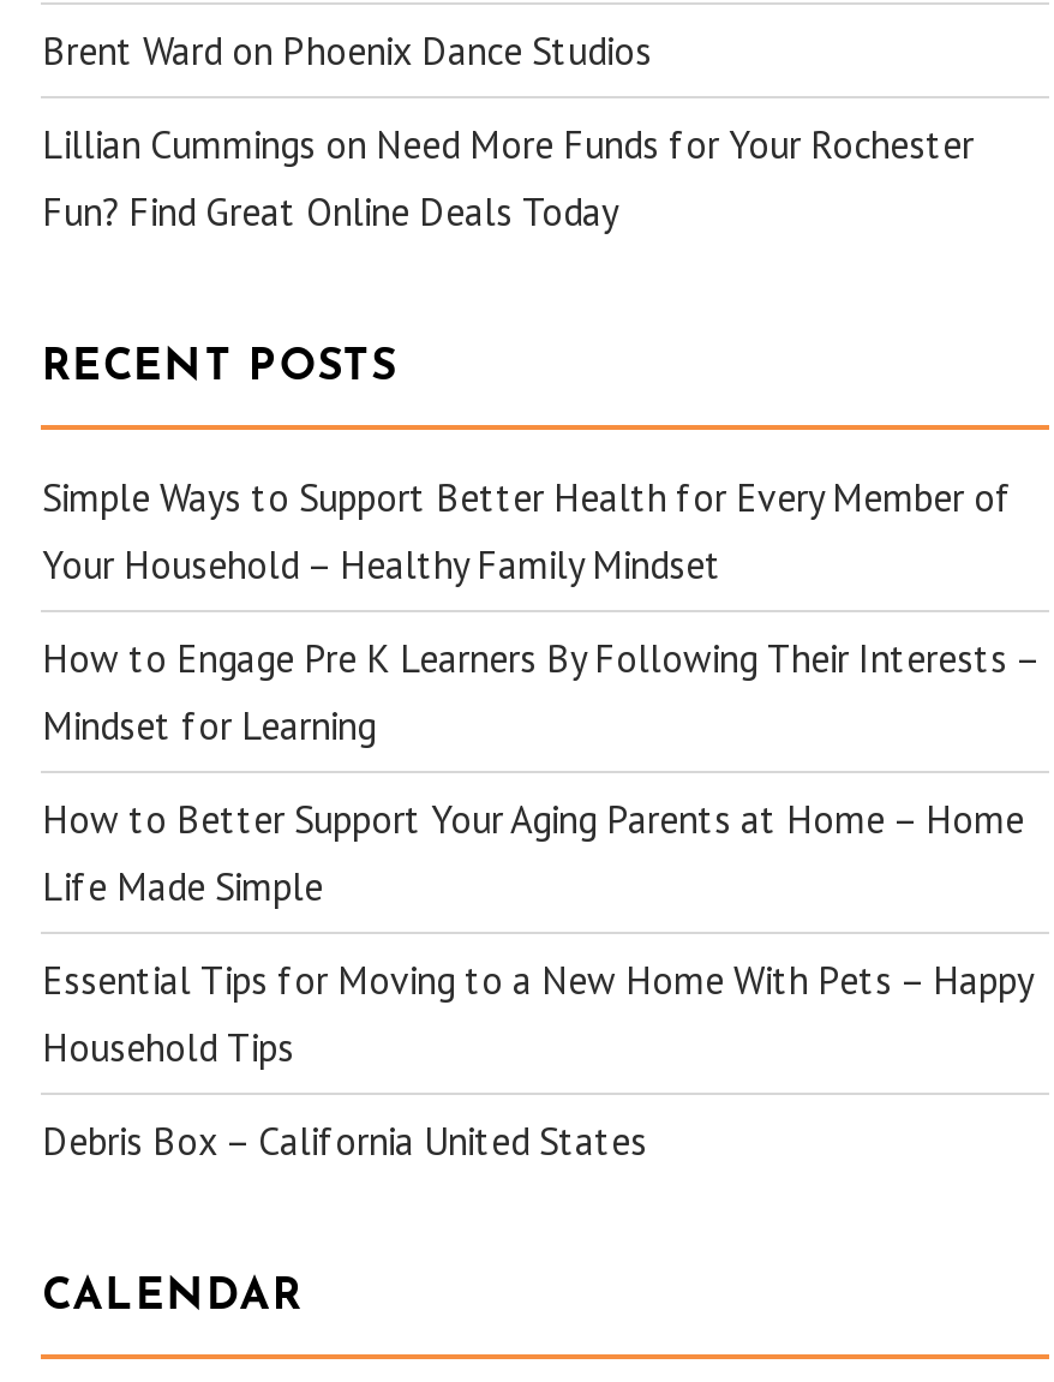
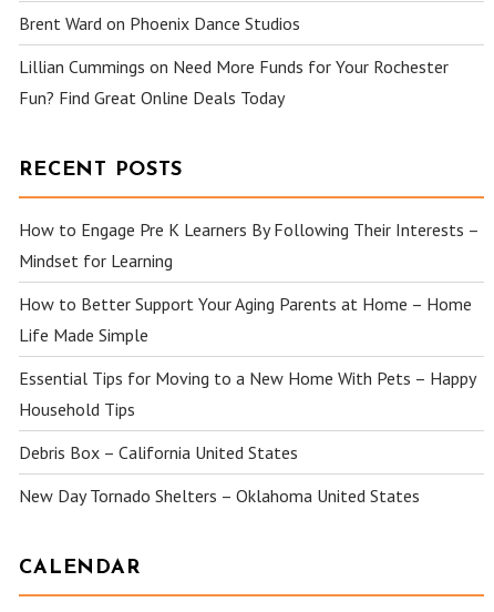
- Simple Ways to Support Better Health for Every Member of
- Your Household – Healthy Family Mindset

moved up: How to Engage Pre K Learners By Following Their Interests – | Mindset for Learning | How to Better Support Your Aging Parents at Home – Home | Life Made Simple | Essential Tips for Moving to a New Home With Pets – Happy | Household Tips | Debris Box – California United States

+ New Day Tornado Shelters – Oklahoma United States
